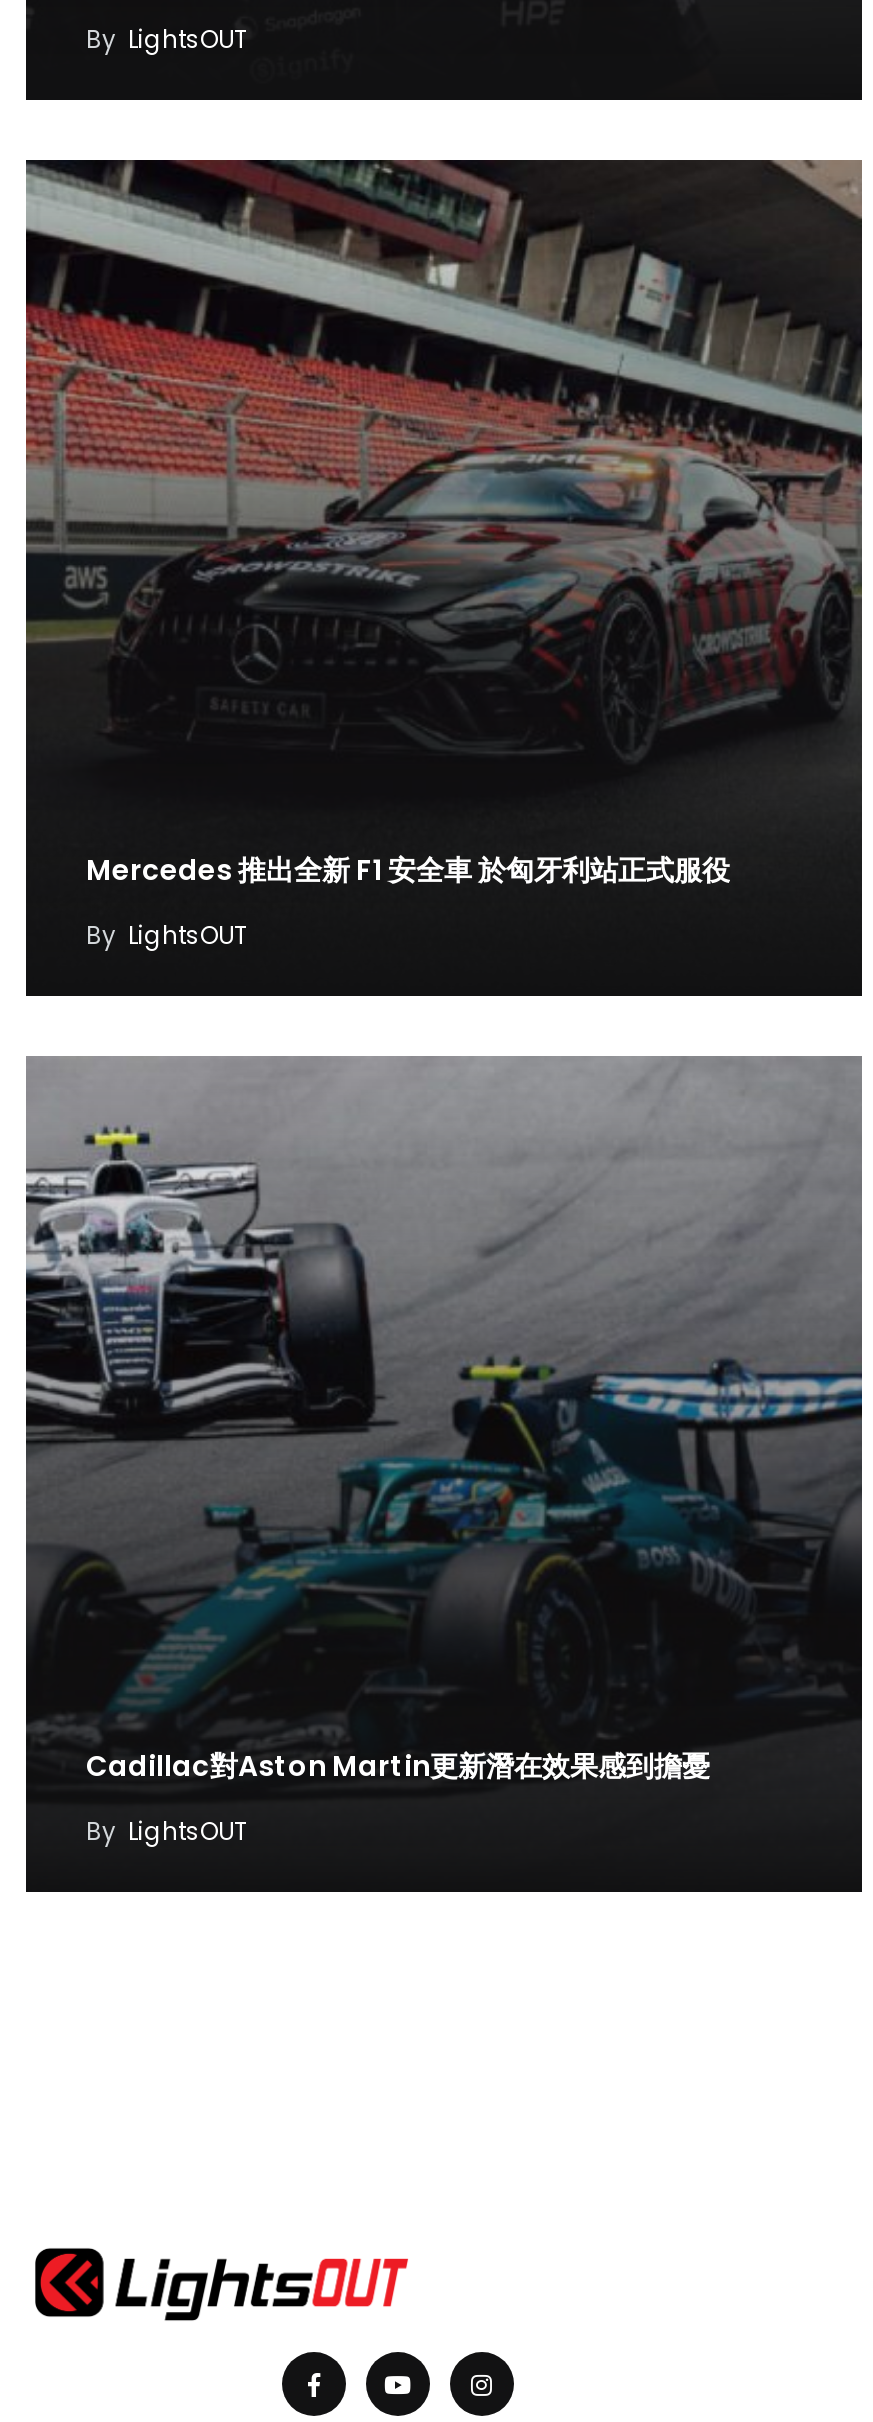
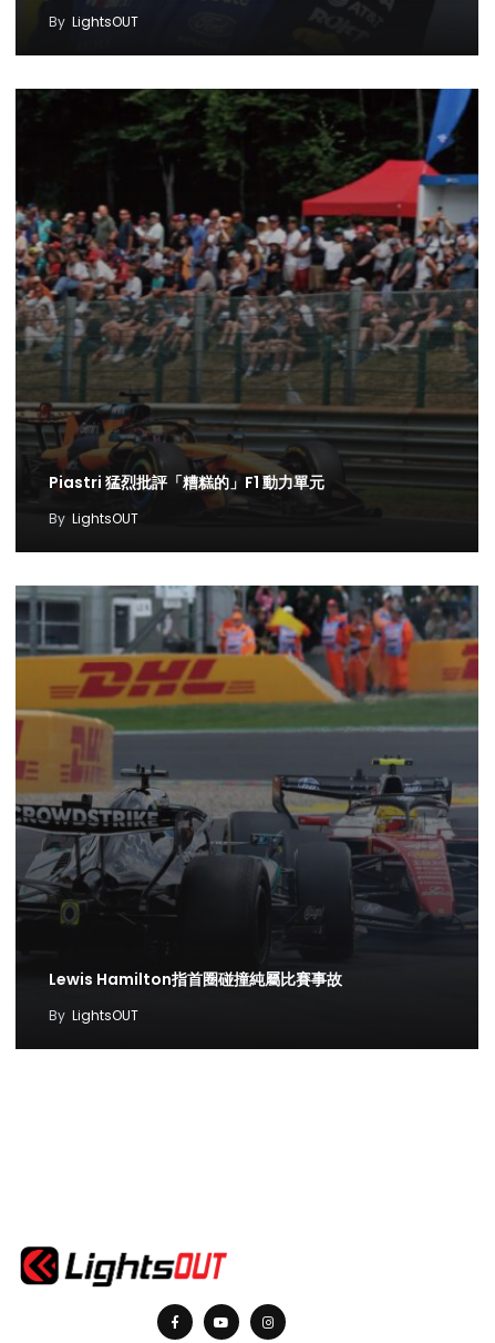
- [image]
- Mercedes 推出全新 F1 安全車 於匈牙利站正式服役
+ [image]
+ Piastri 猛烈批評「糟糕的」F1 動力單元

- [image]
- Cadillac對Aston Martin更新潛在效果感到擔憂
+ [image]
+ Lewis Hamilton指首圈碰撞純屬比賽事故
